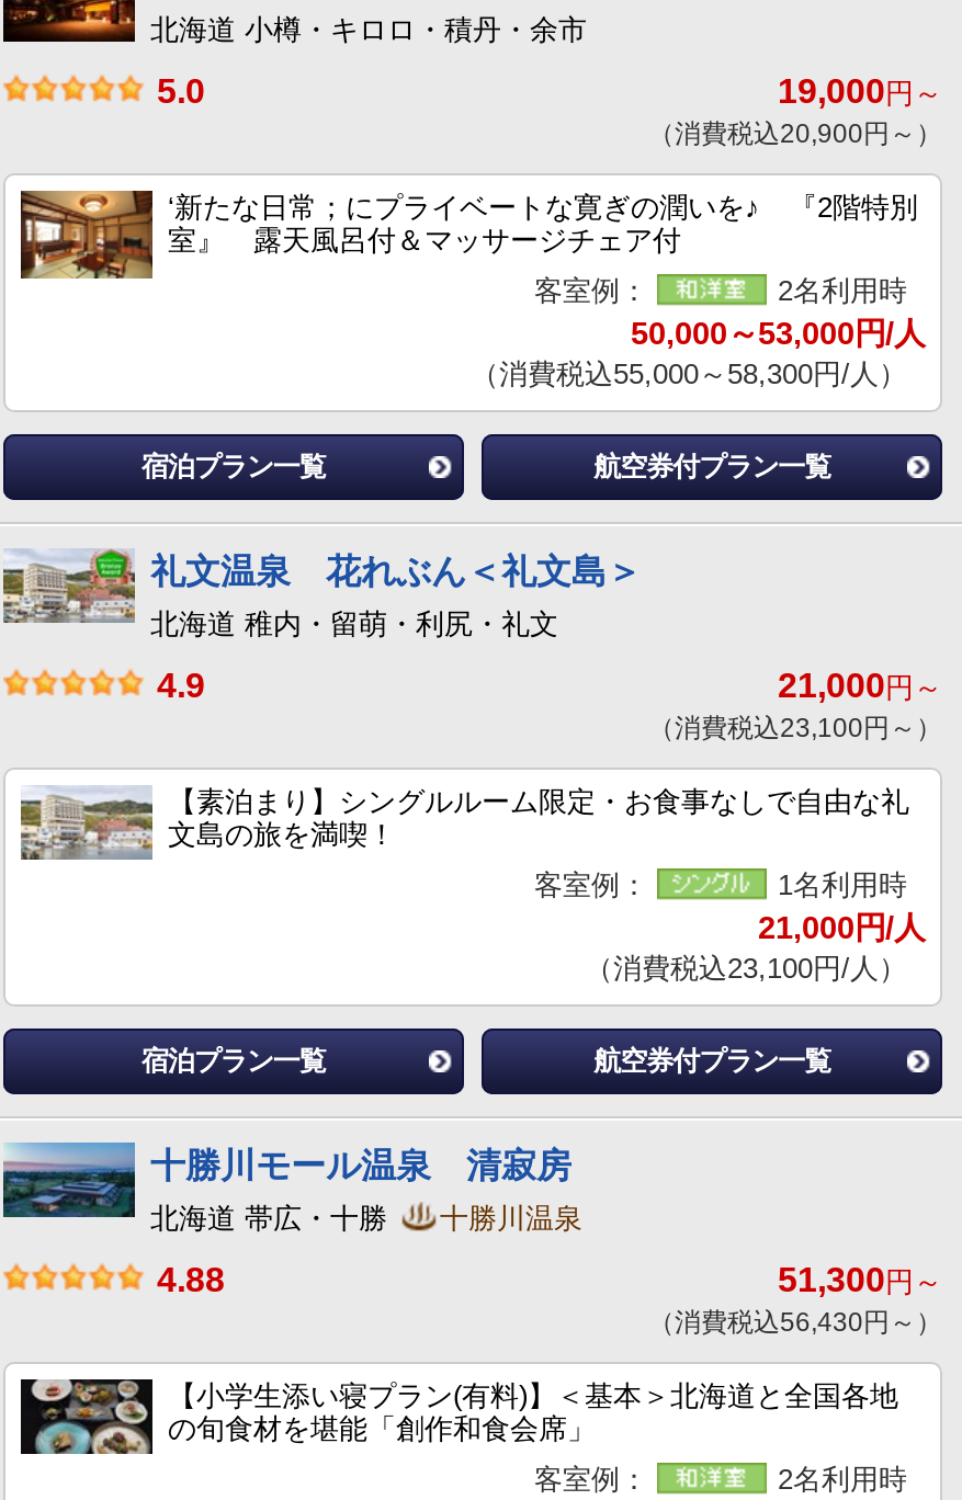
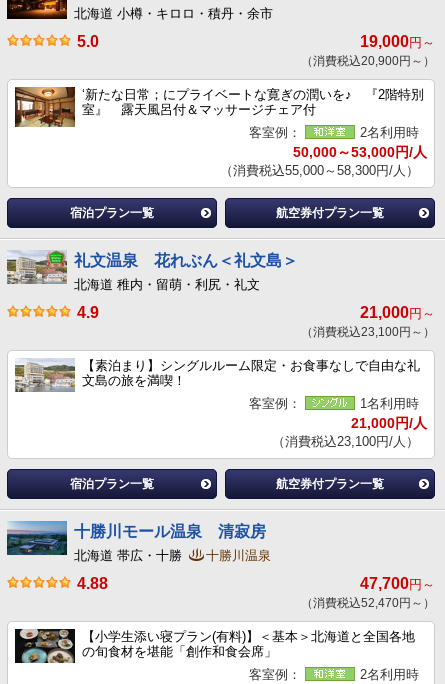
- 51,300円～
+ 47,700円～

- （消費税込56,430円～）
+ （消費税込52,470円～）
